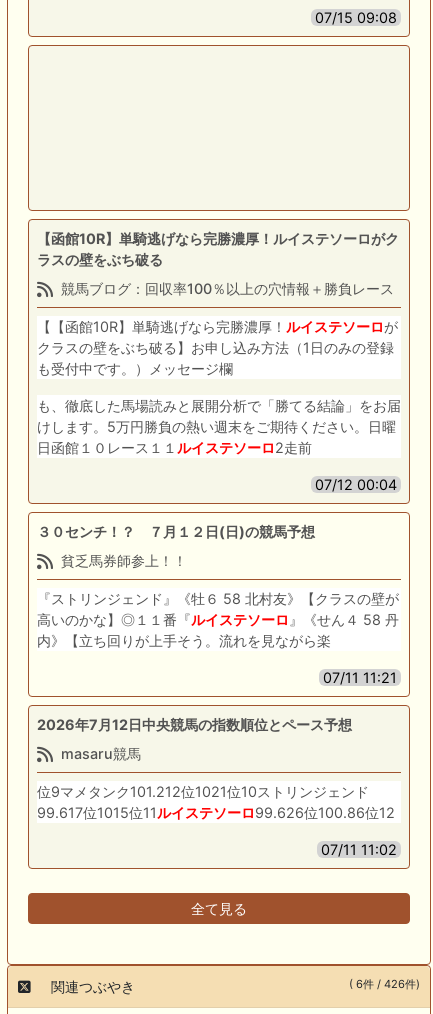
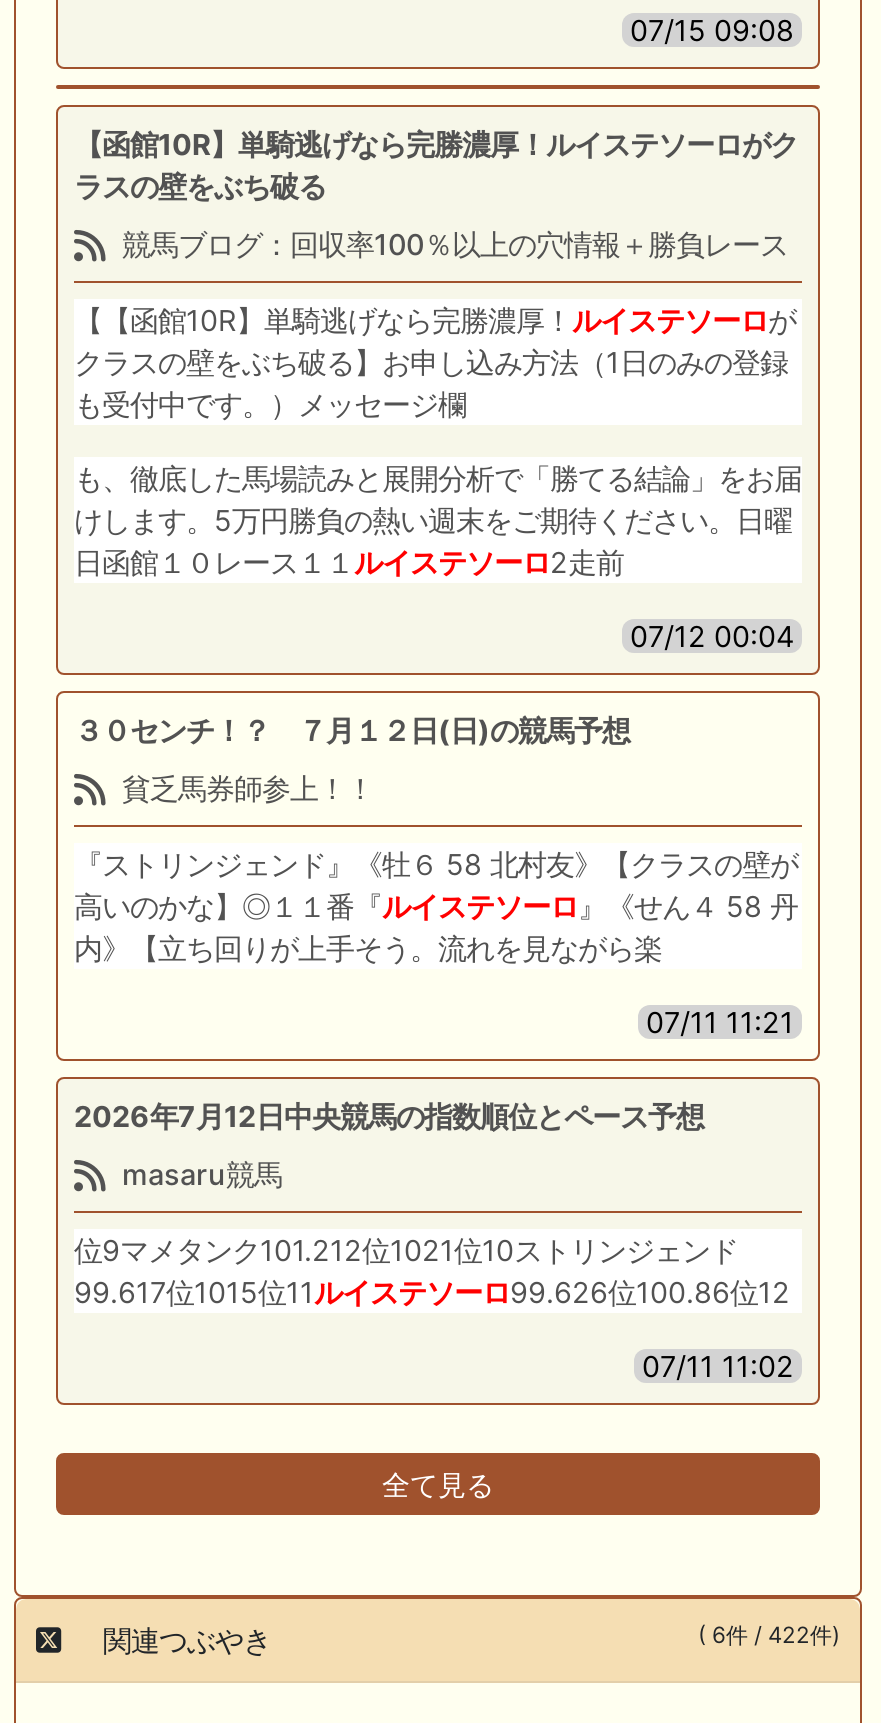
- ( 6件 / 426件)
+ ( 6件 / 422件)
